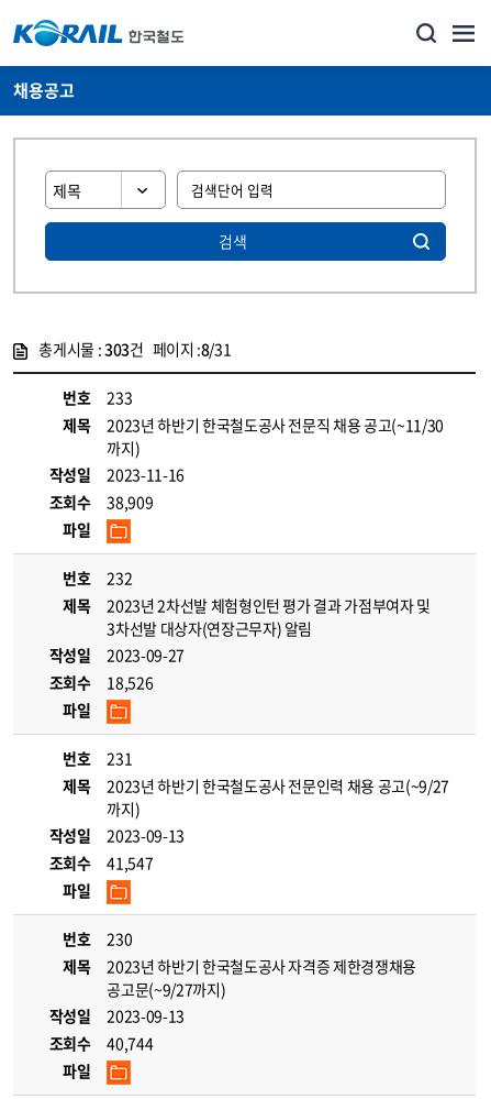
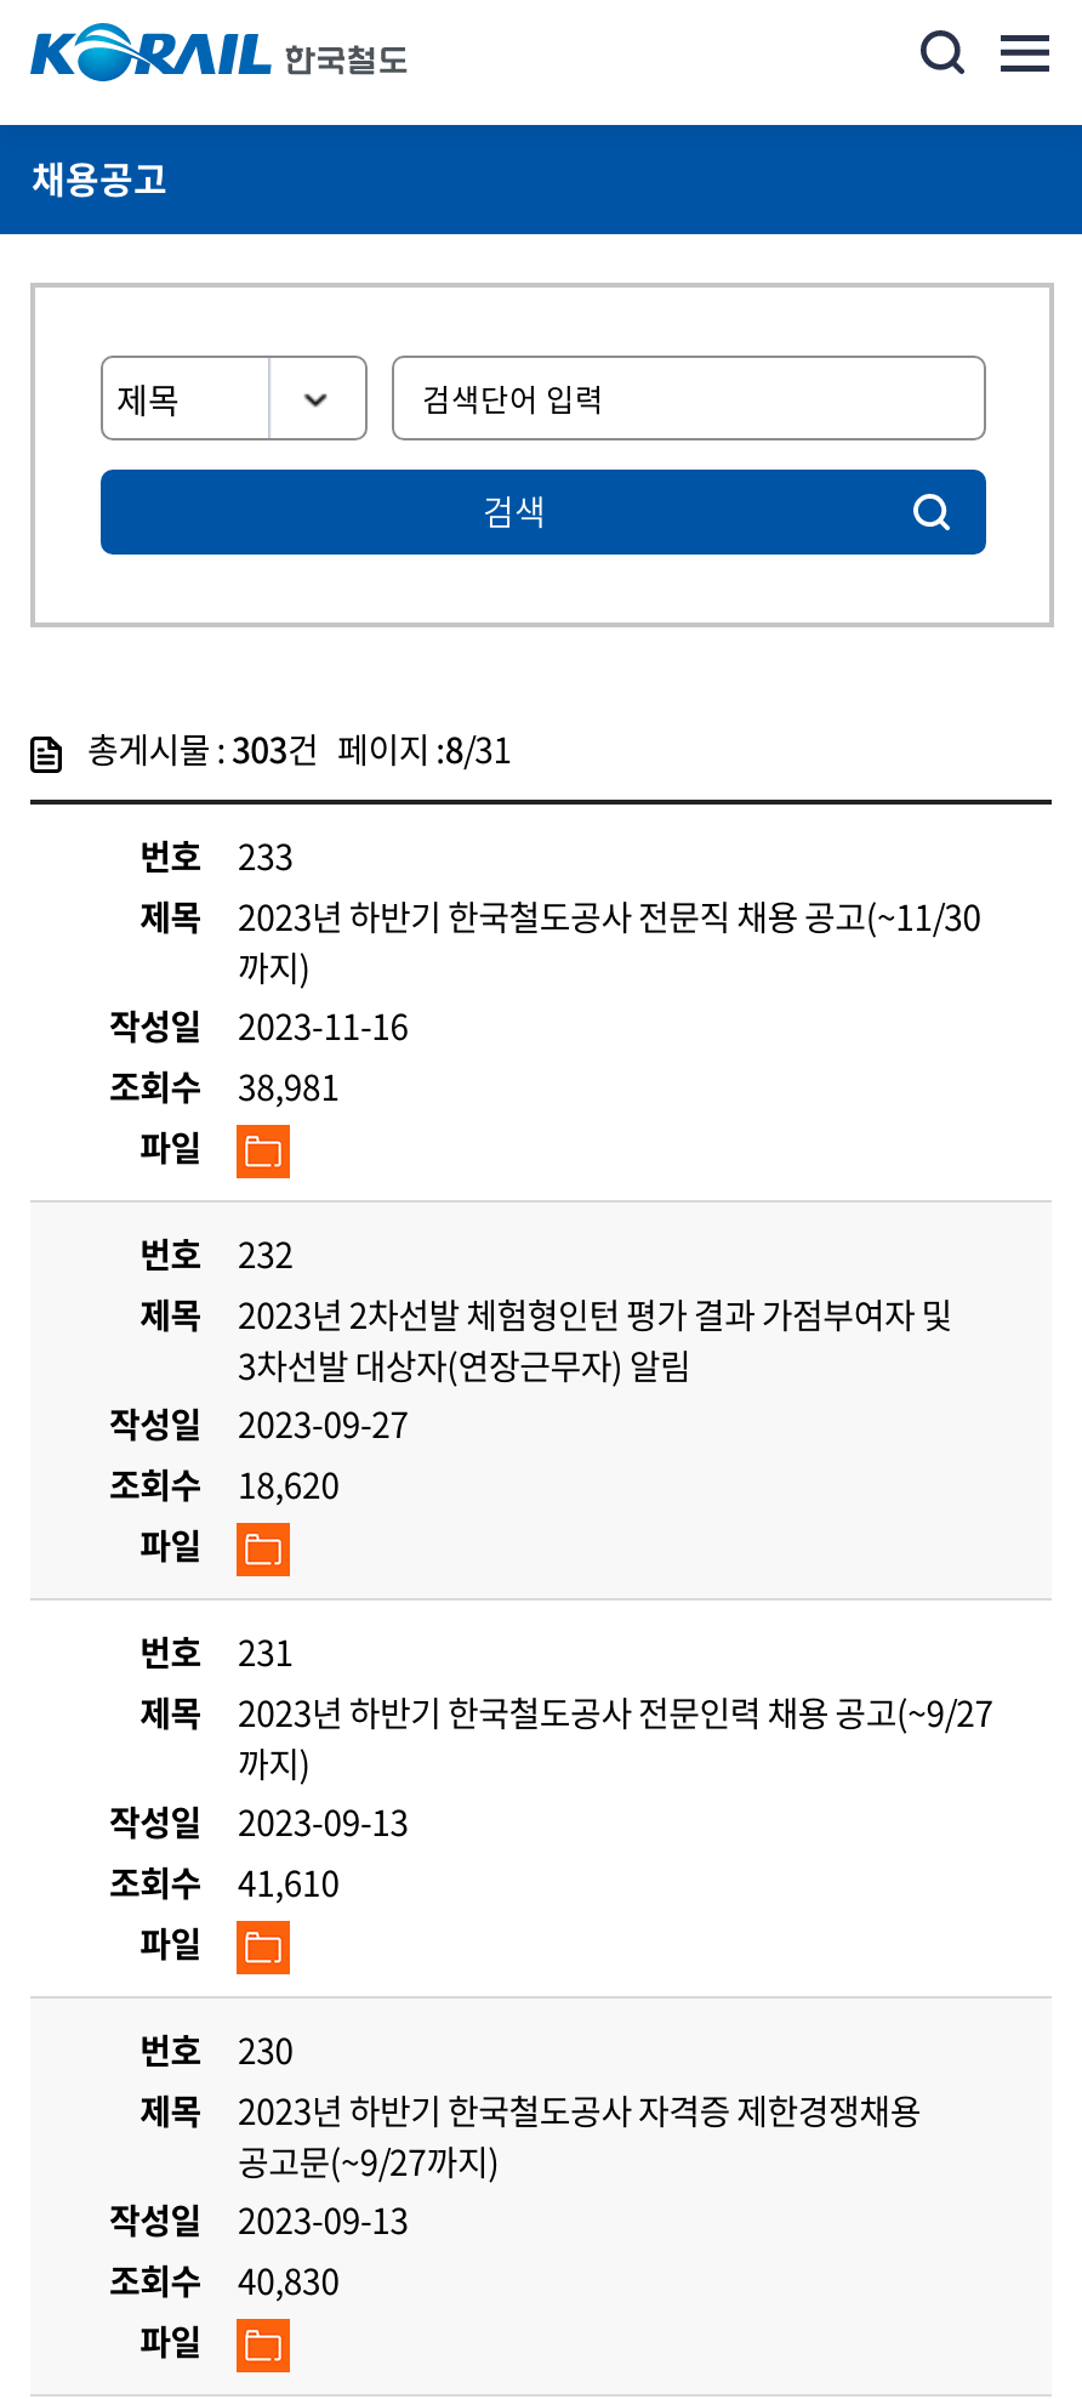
- 조회수 38,909
+ 조회수 38,981

- 조회수 18,526
+ 조회수 18,620

- 조회수 41,547
+ 조회수 41,610

- 조회수 40,744
+ 조회수 40,830
